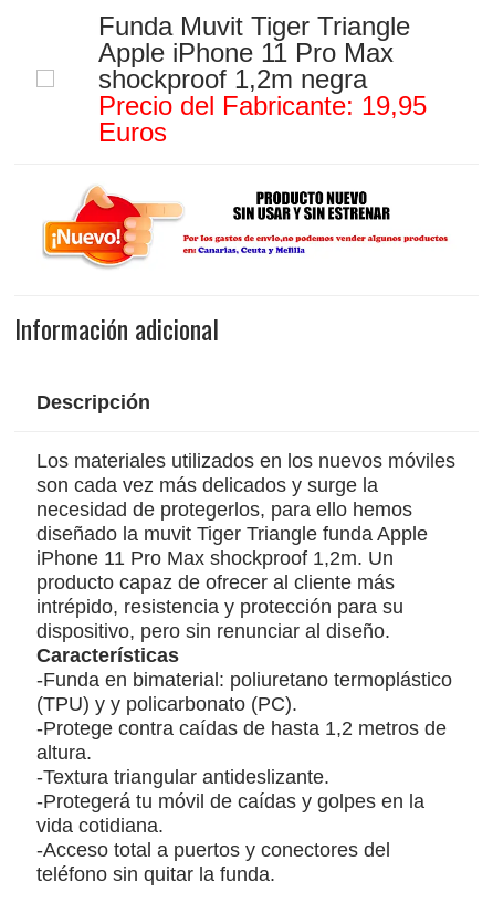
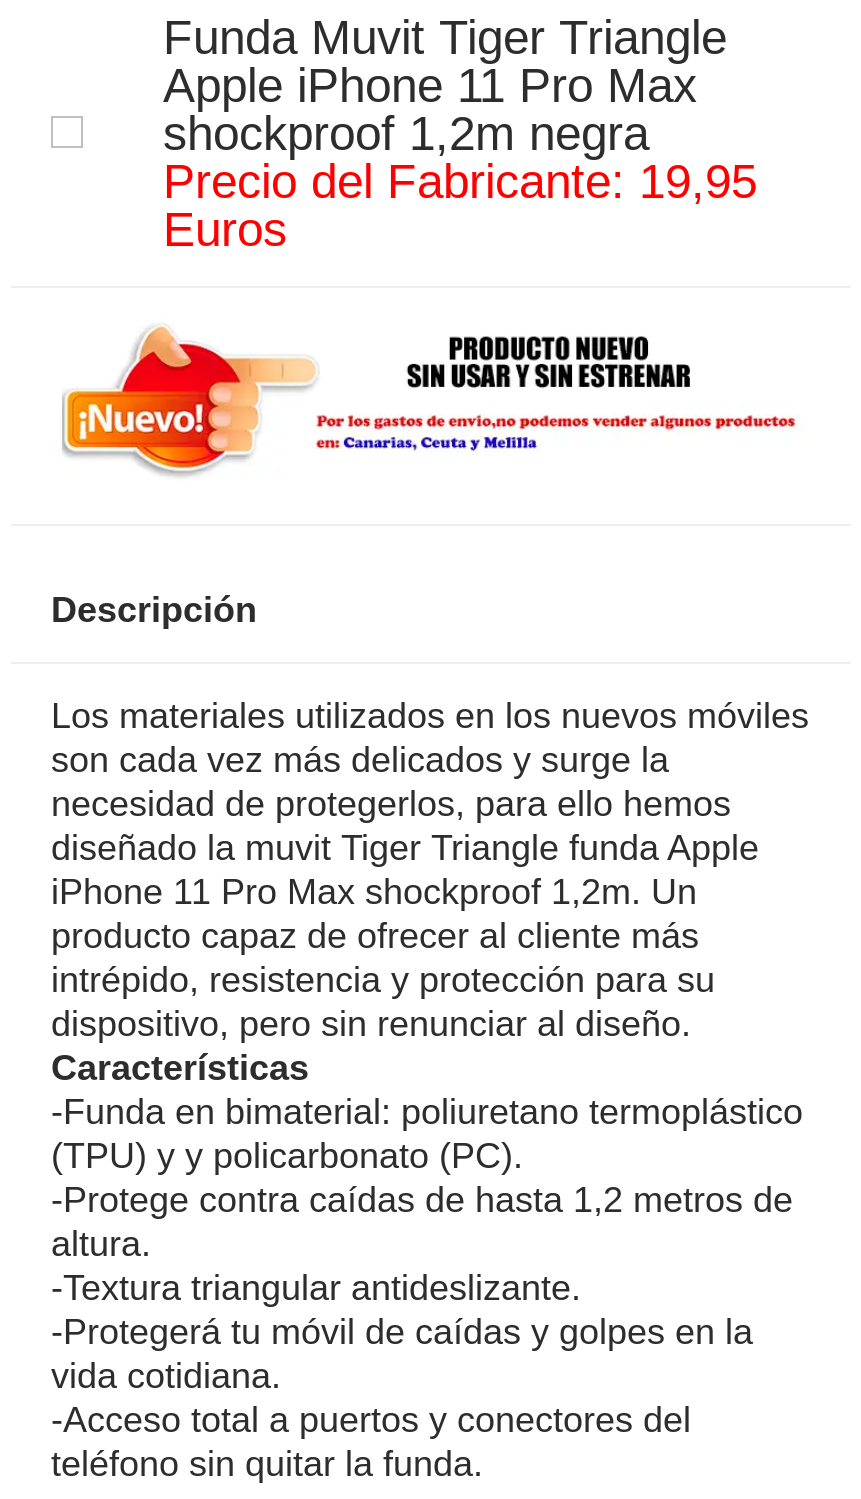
- Información adicional
